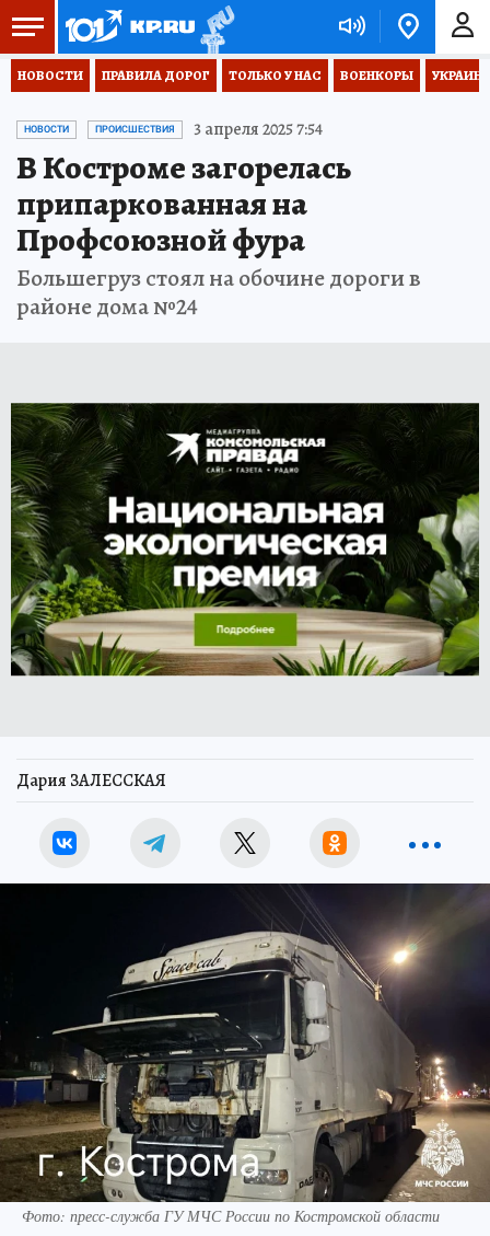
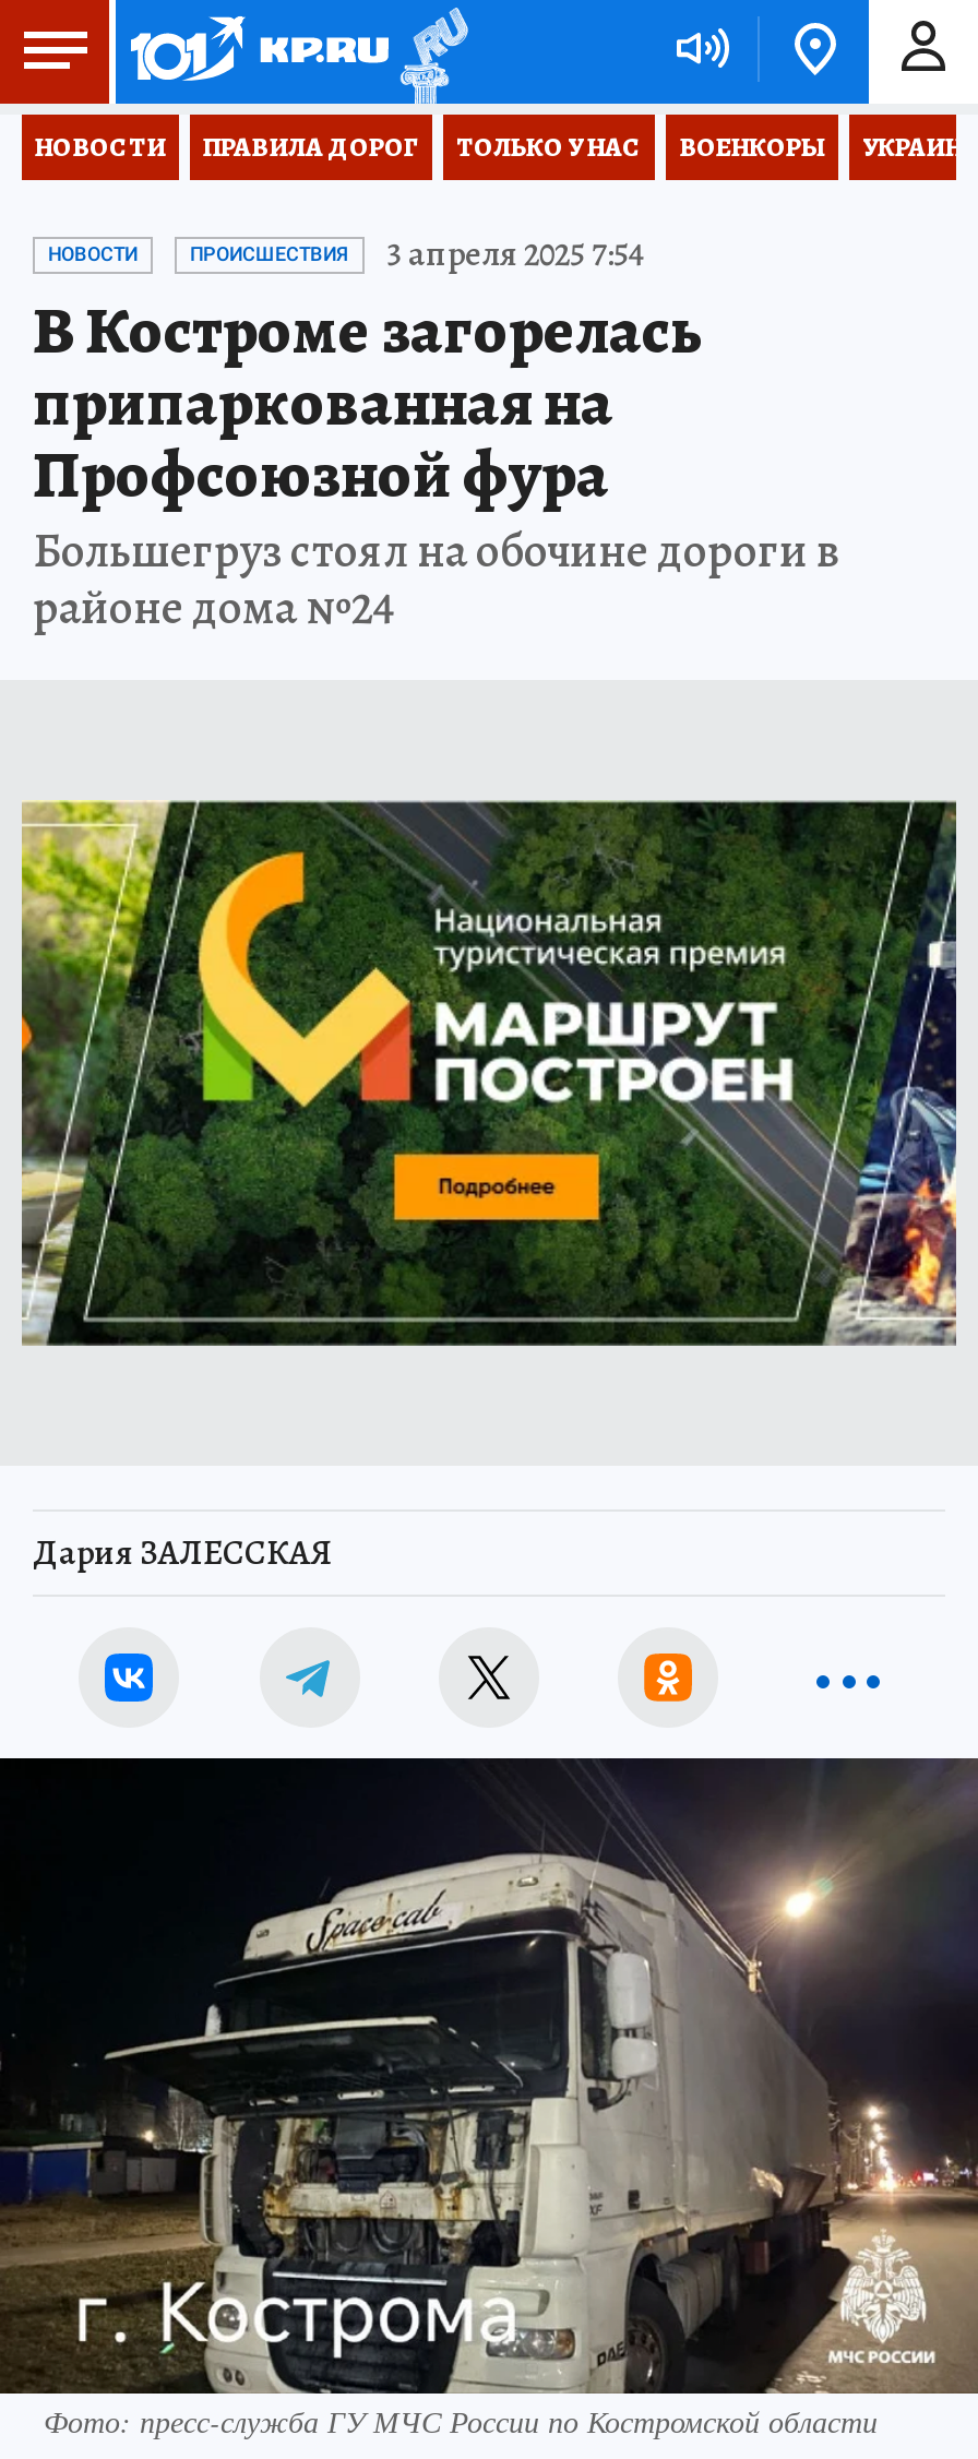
- [image]
+ [image]
